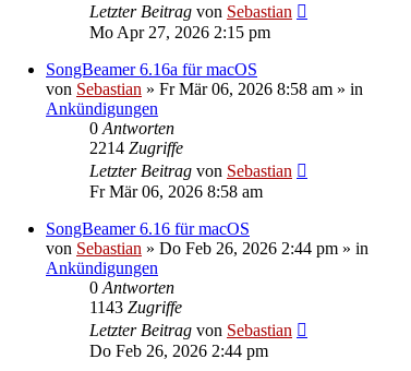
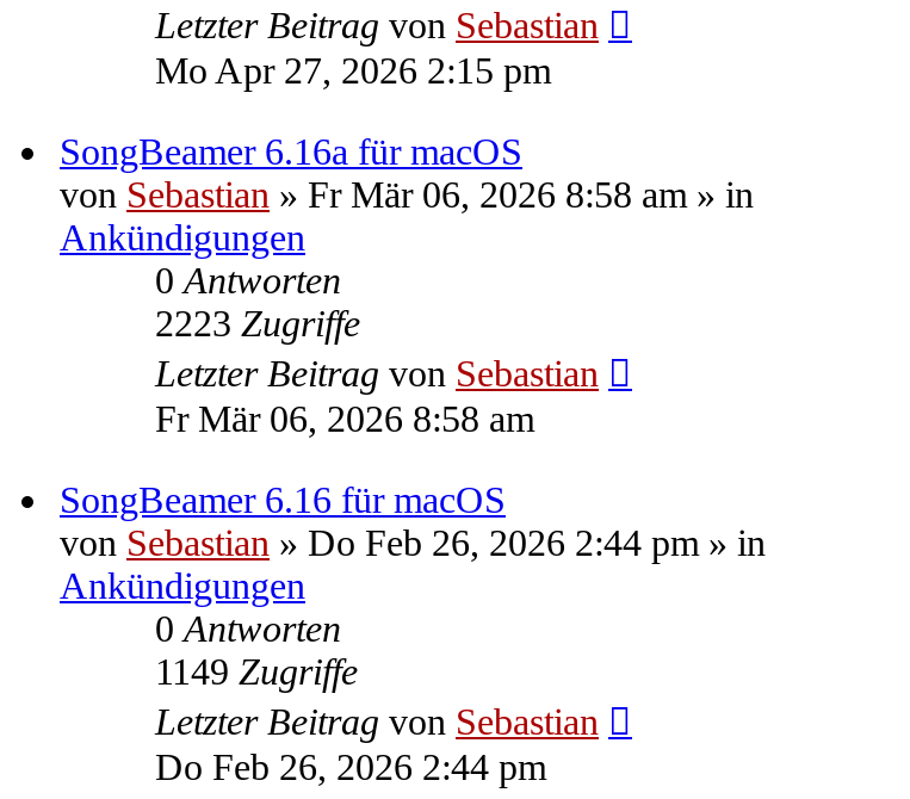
- 2214 Zugriffe
+ 2223 Zugriffe

- 1143 Zugriffe
+ 1149 Zugriffe
